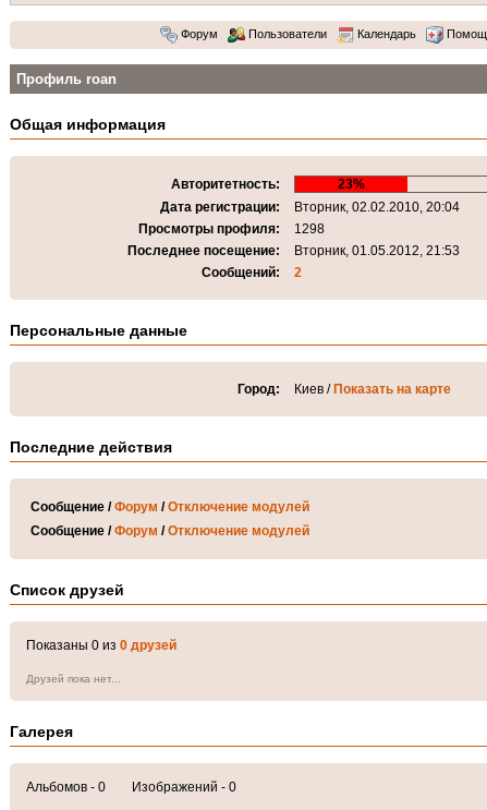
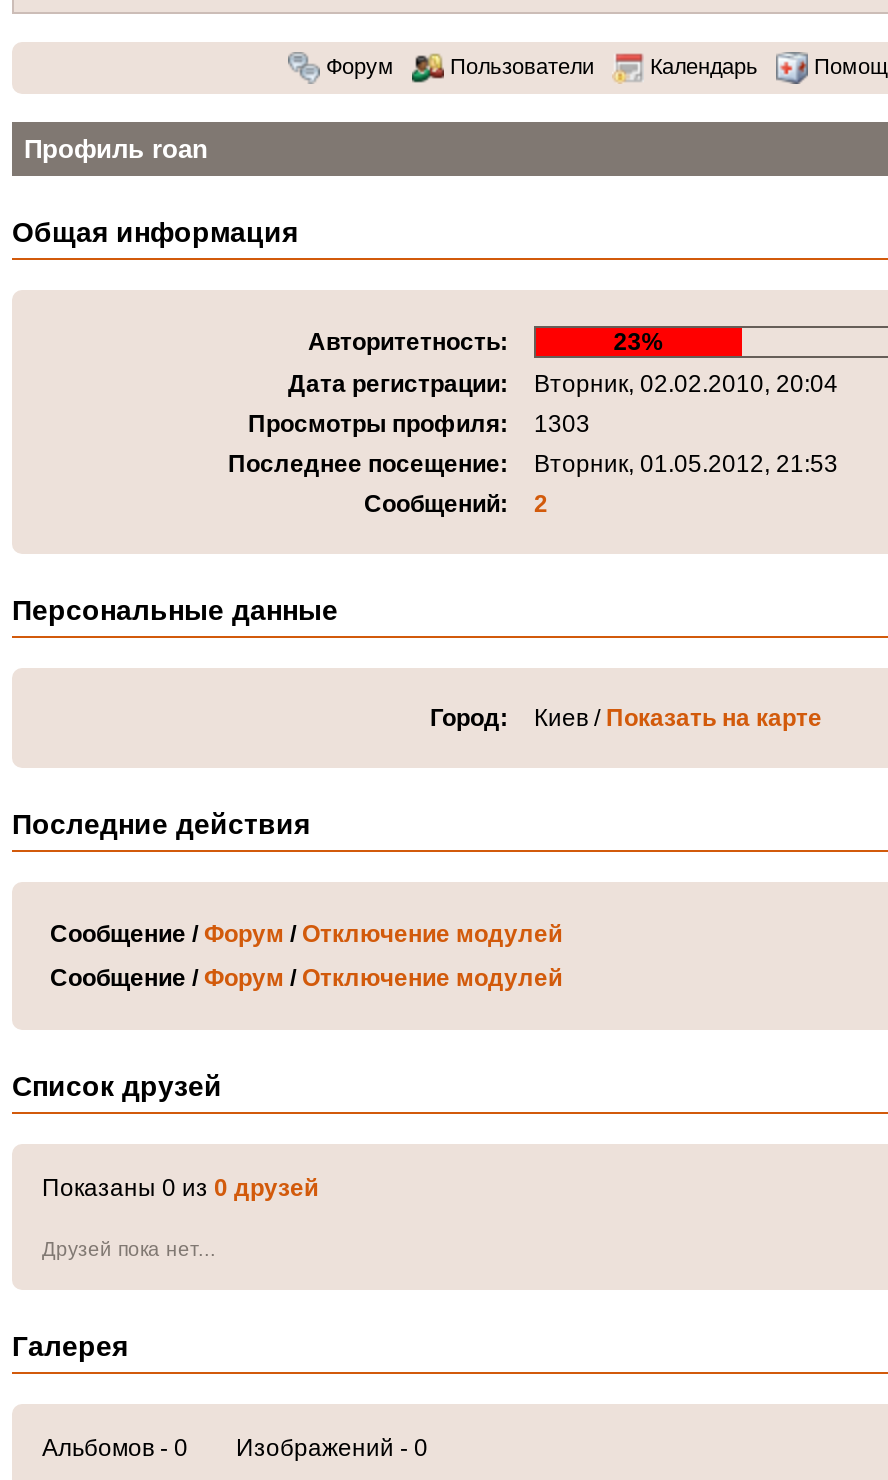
- Просмотры профиля: 1298
+ Просмотры профиля: 1303
